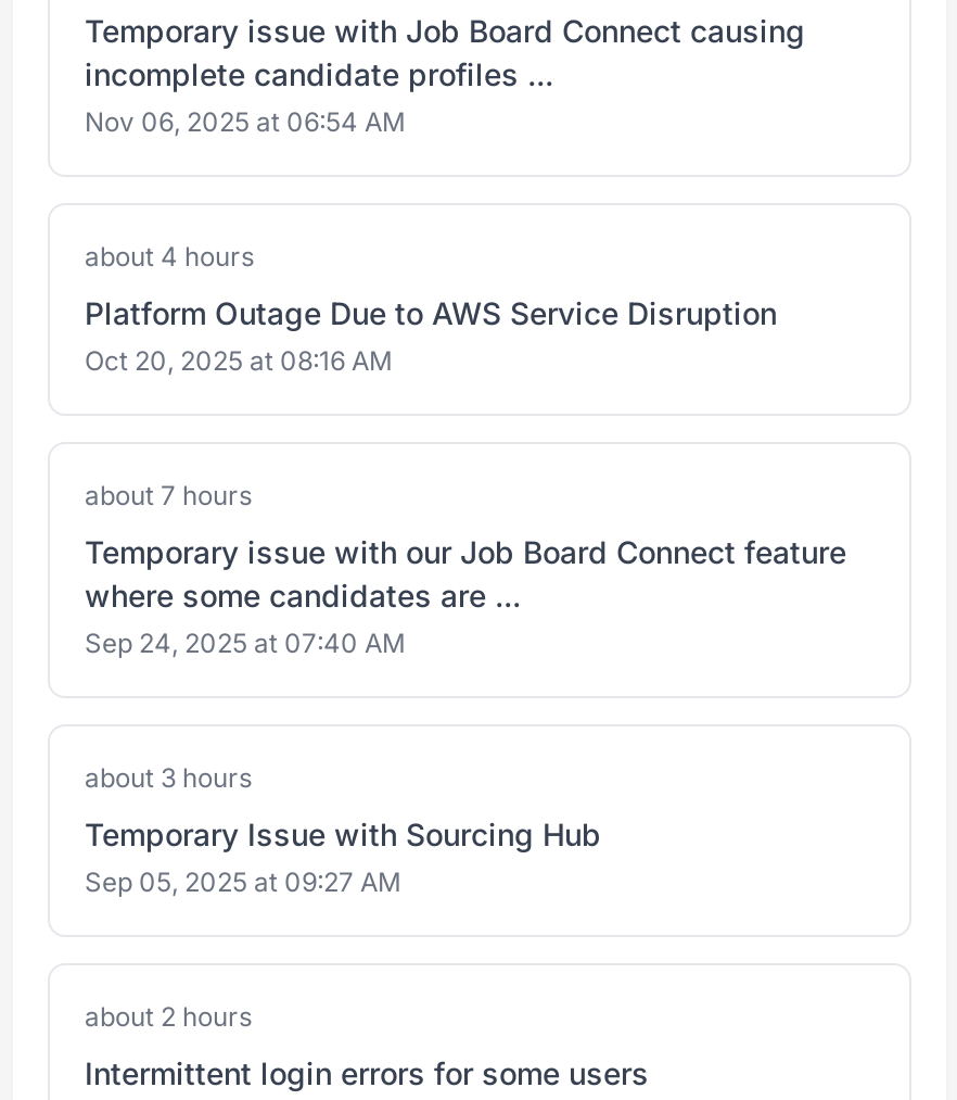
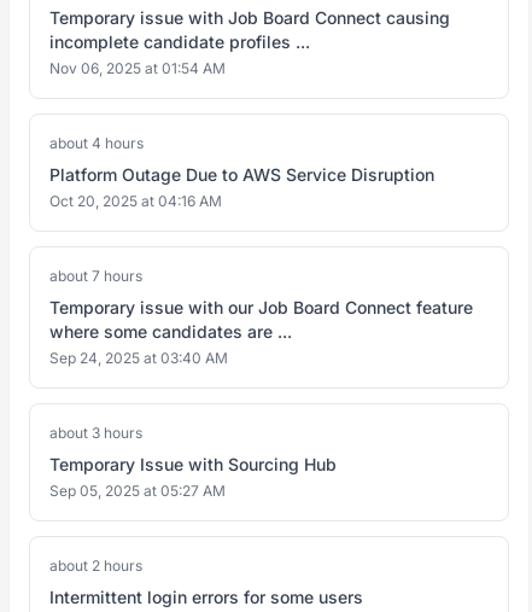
- Nov 06, 2025 at 06:54 AM
+ Nov 06, 2025 at 01:54 AM

- Oct 20, 2025 at 08:16 AM
+ Oct 20, 2025 at 04:16 AM

- Sep 24, 2025 at 07:40 AM
+ Sep 24, 2025 at 03:40 AM

- Sep 05, 2025 at 09:27 AM
+ Sep 05, 2025 at 05:27 AM
